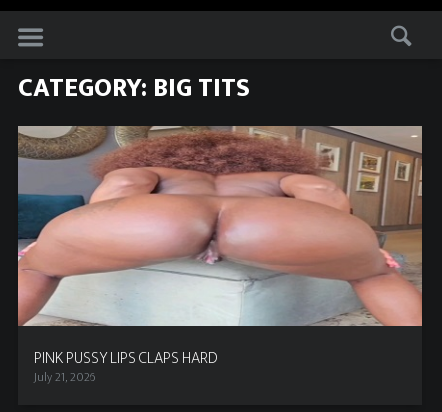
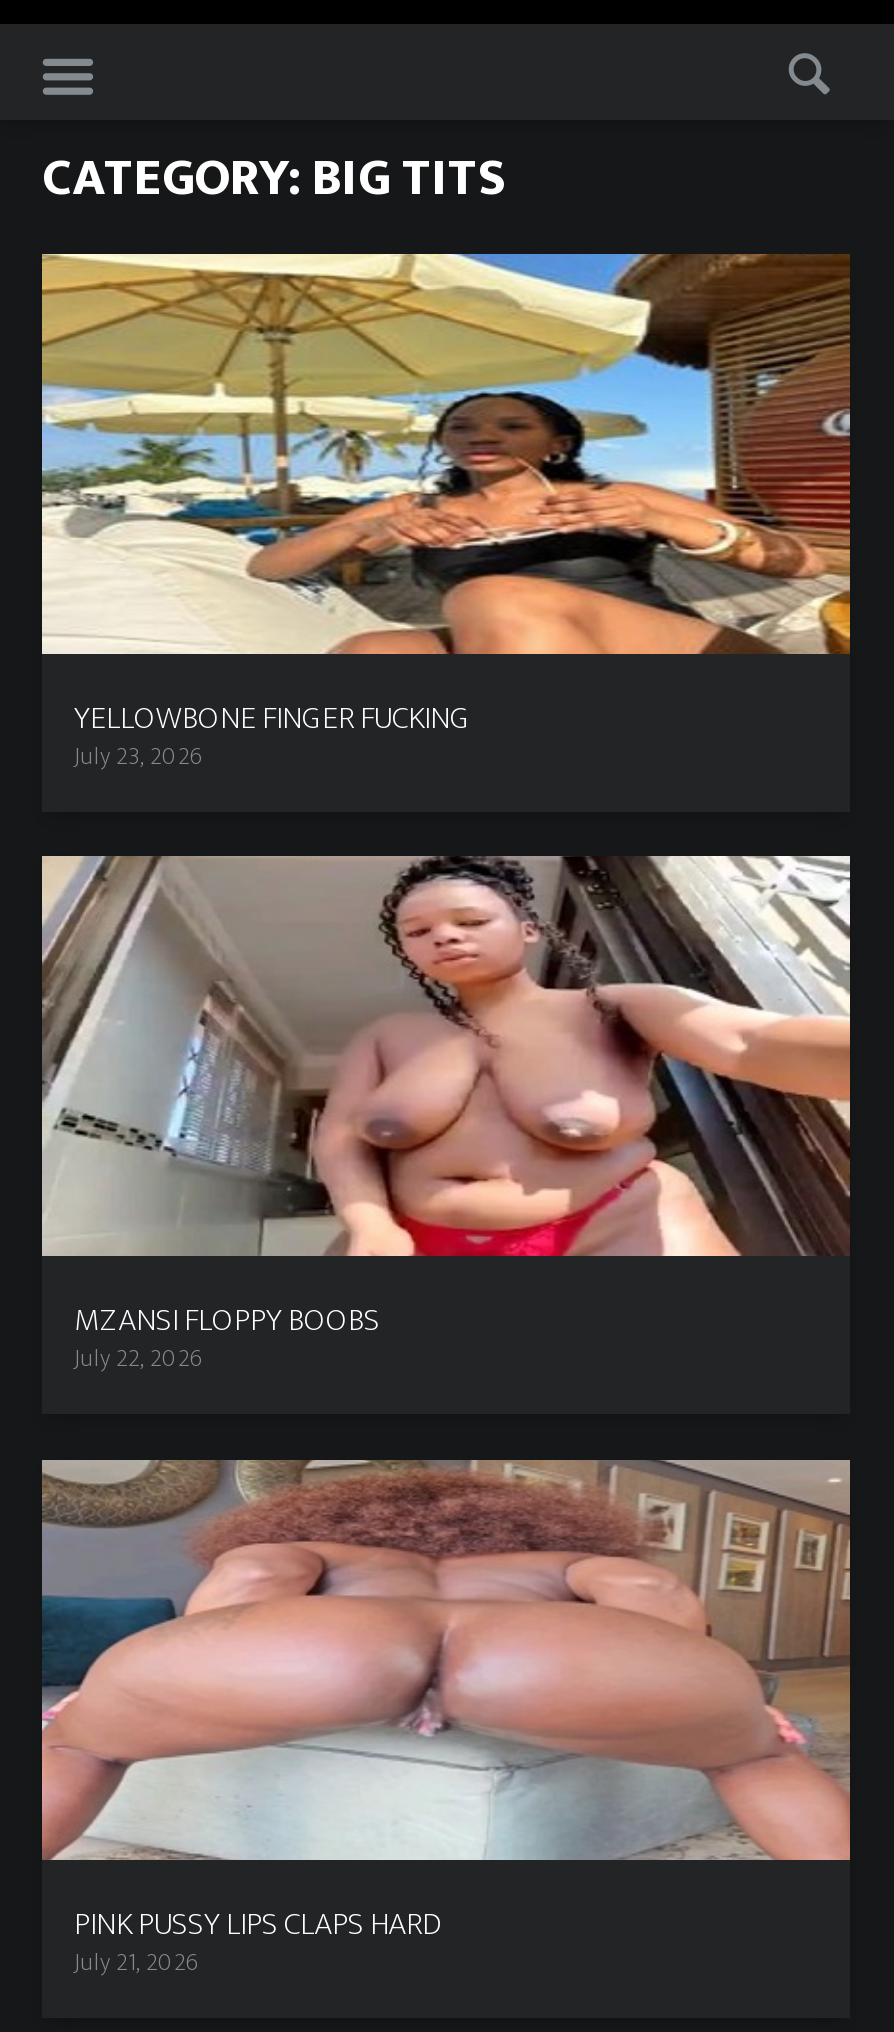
+ [image]
+ YELLOWBONE FINGER FUCKING
+ July 23, 2026

+ [image]
+ MZANSI FLOPPY BOOBS
+ July 22, 2026
